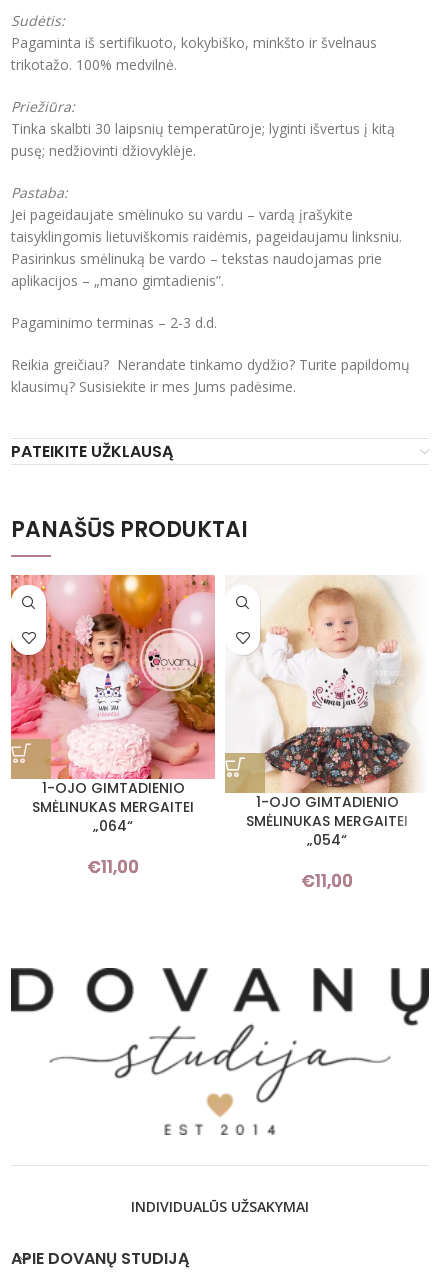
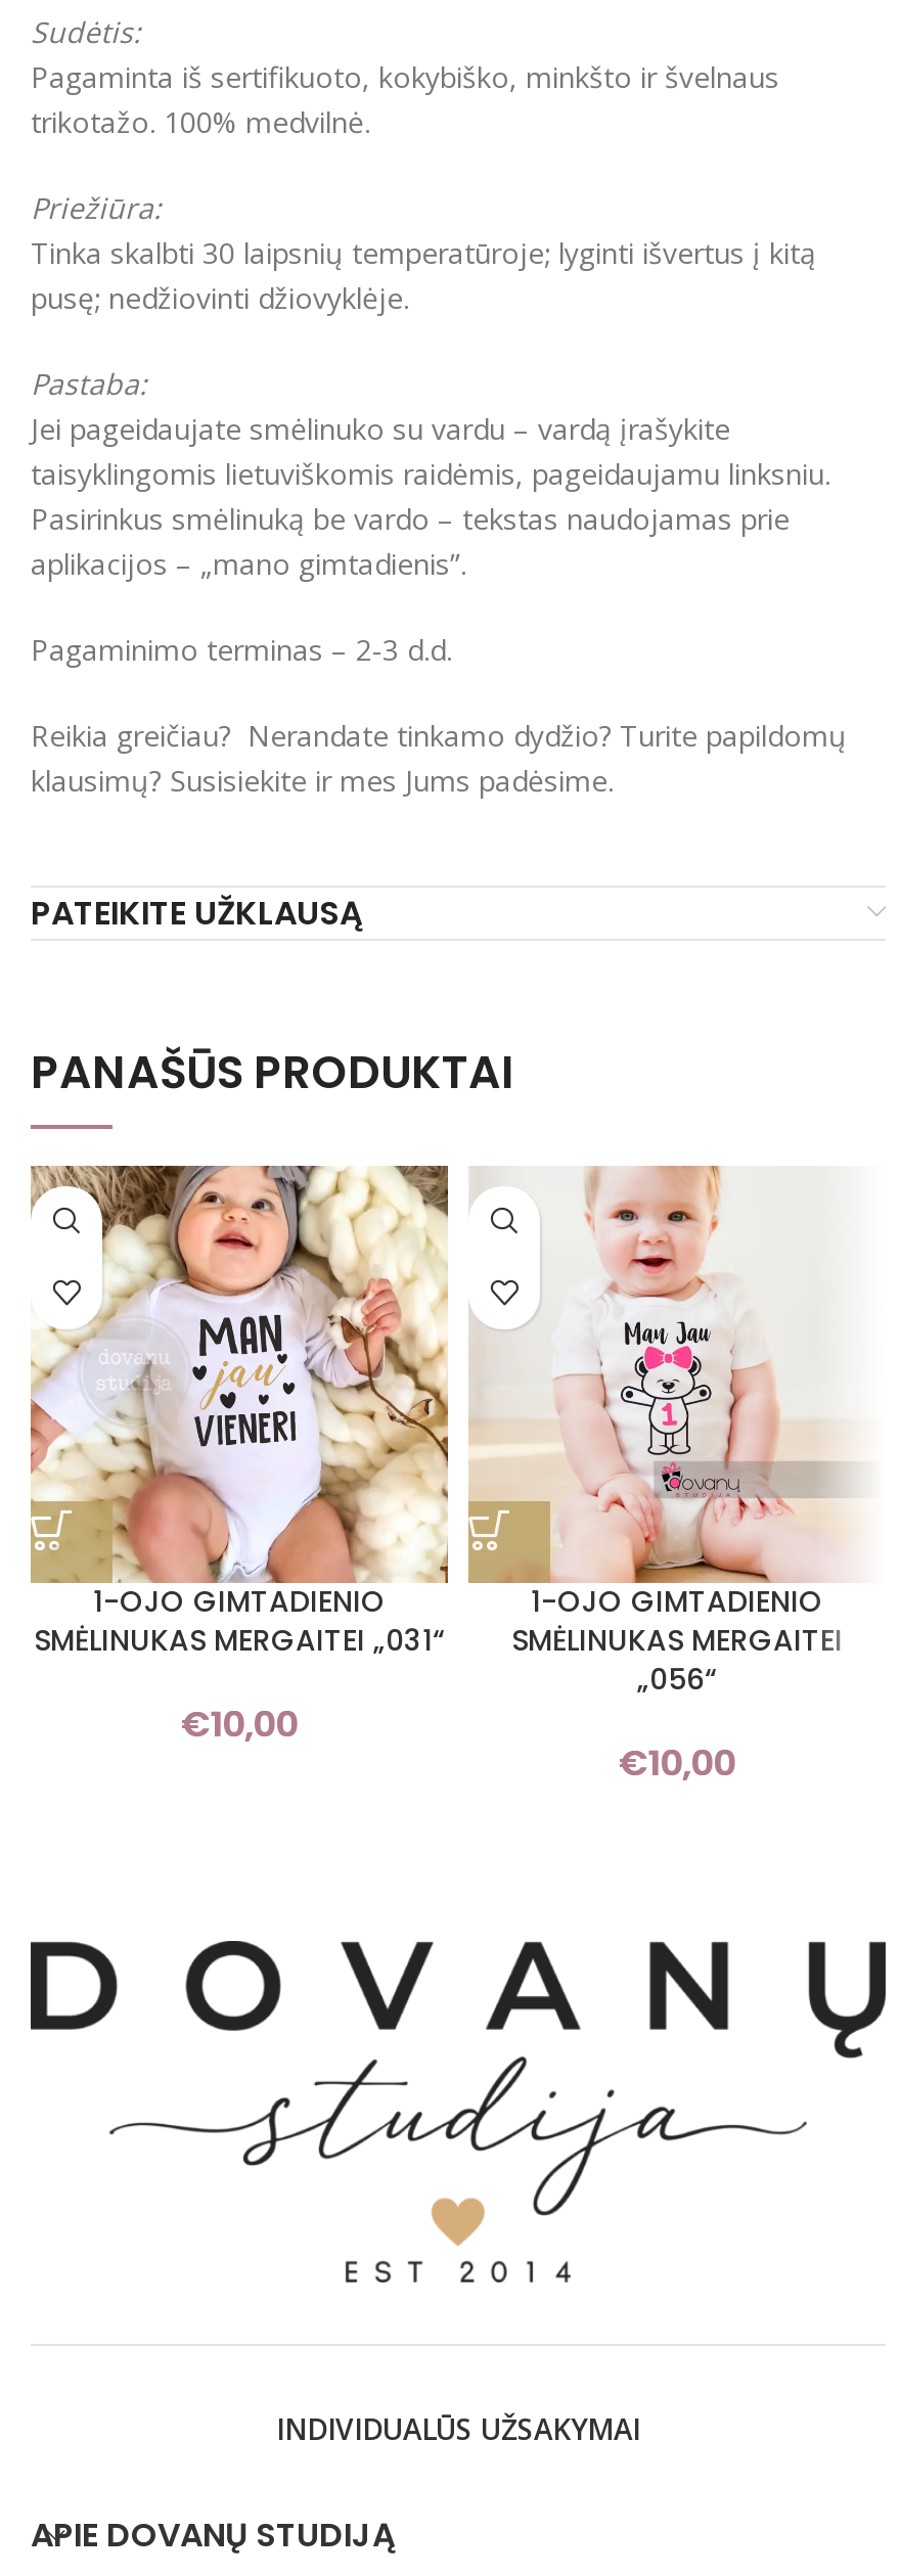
- [image]
- SMĖLINUKAS MERGAITEI
- „064“
+ [image]
+ SMĖLINUKAS MERGAITEI „031“

- [image]
- „054“
+ [image]
+ „056“

- €11,00
+ €10,00

- €11,00
+ €10,00
